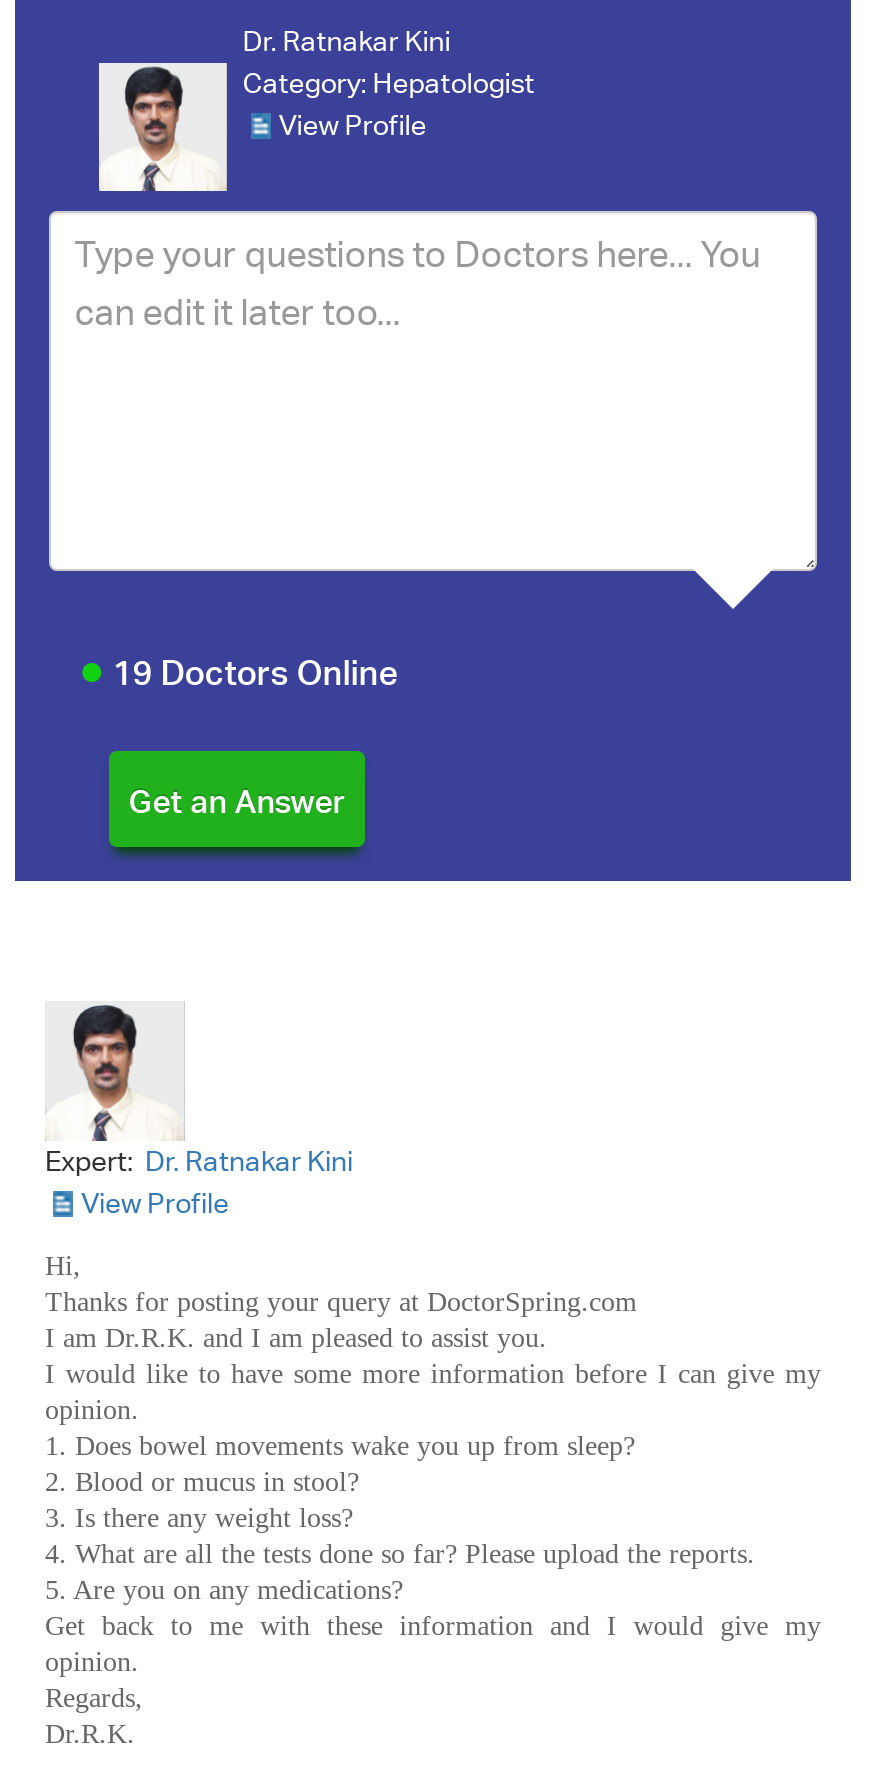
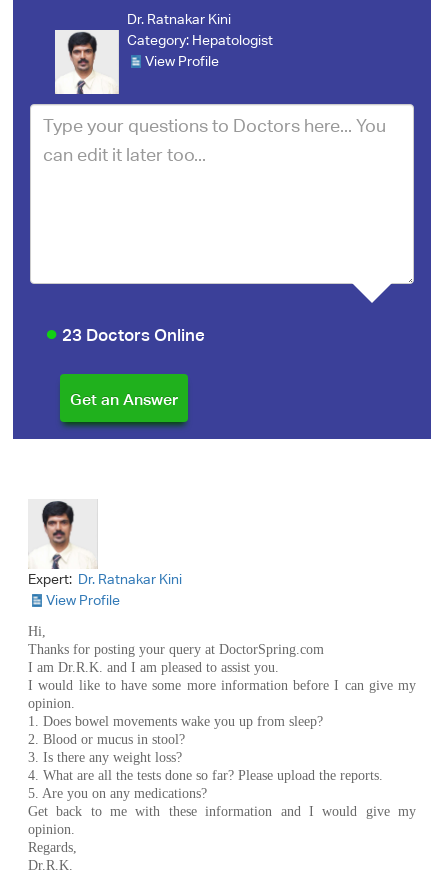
- 19 Doctors Online
+ 23 Doctors Online
